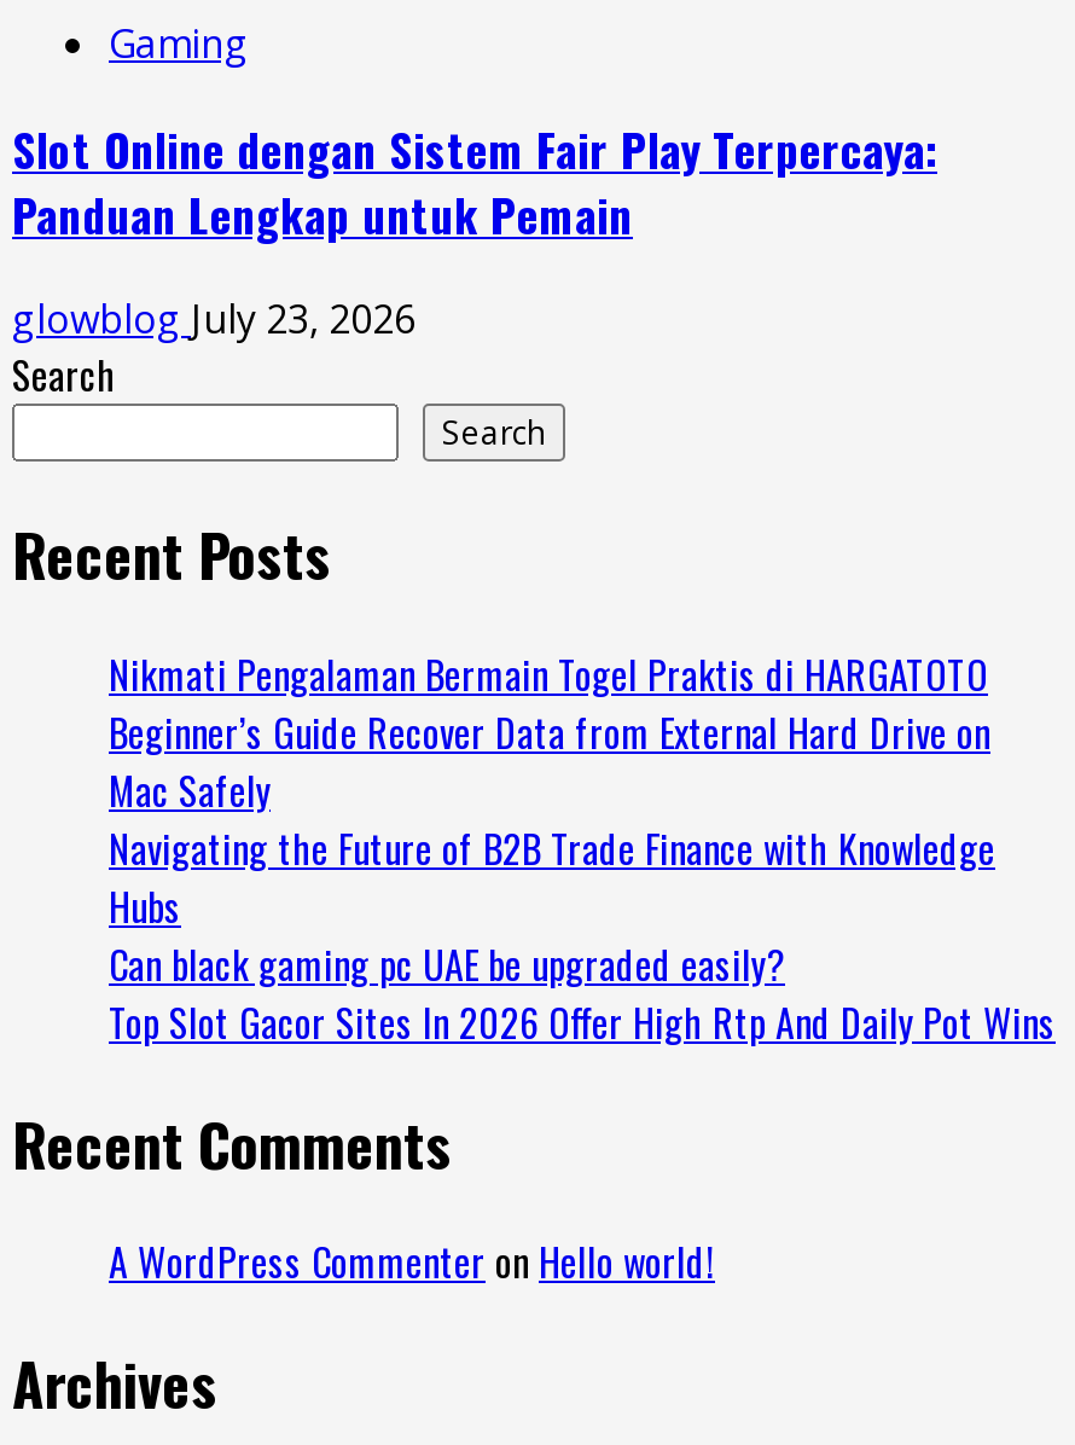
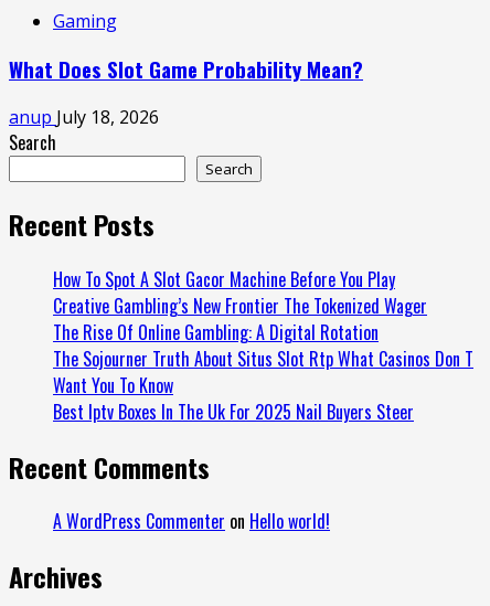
- Slot Online dengan Sistem Fair Play Terpercaya:
- Panduan Lengkap untuk Pemain
+ What Does Slot Game Probability Mean?

- glowblog July 23, 2026
+ anup July 18, 2026

- Nikmati Pengalaman Bermain Togel Praktis di HARGATOTO
- Beginner’s Guide Recover Data from External Hard Drive on
- Mac Safely
- Navigating the Future of B2B Trade Finance with Knowledge
- Hubs
- Can black gaming pc UAE be upgraded easily?
- Top Slot Gacor Sites In 2026 Offer High Rtp And Daily Pot Wins
+ How To Spot A Slot Gacor Machine Before You Play
+ Creative Gambling’s New Frontier The Tokenized Wager
+ The Rise Of Online Gambling: A Digital Rotation
+ The Sojourner Truth About Situs Slot Rtp What Casinos Don T
+ Want You To Know
+ Best Iptv Boxes In The Uk For 2025 Nail Buyers Steer
